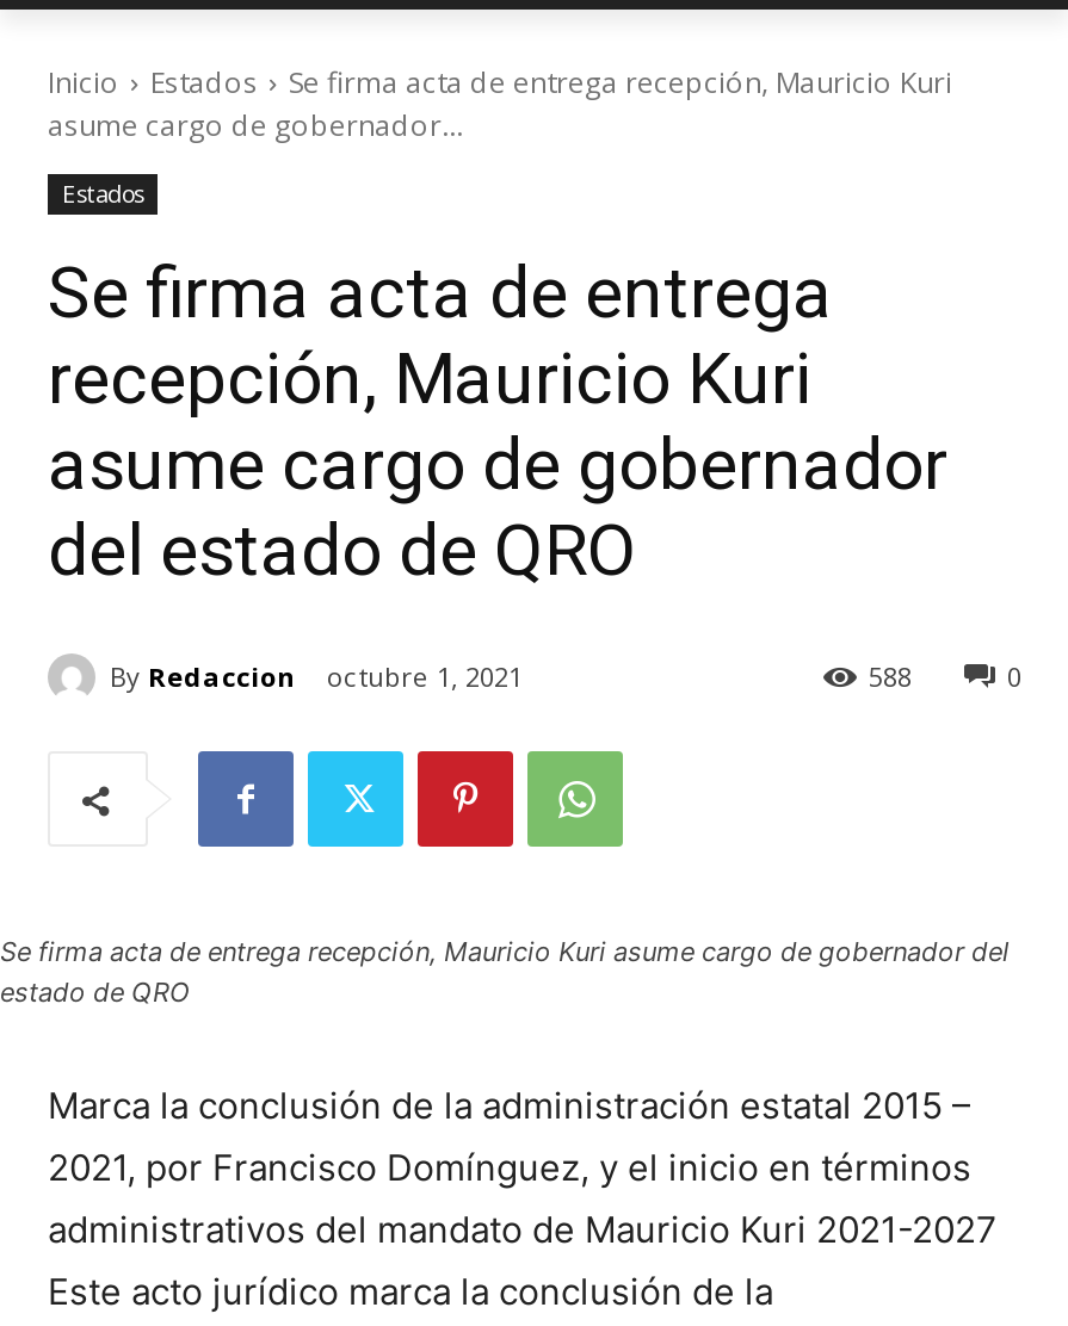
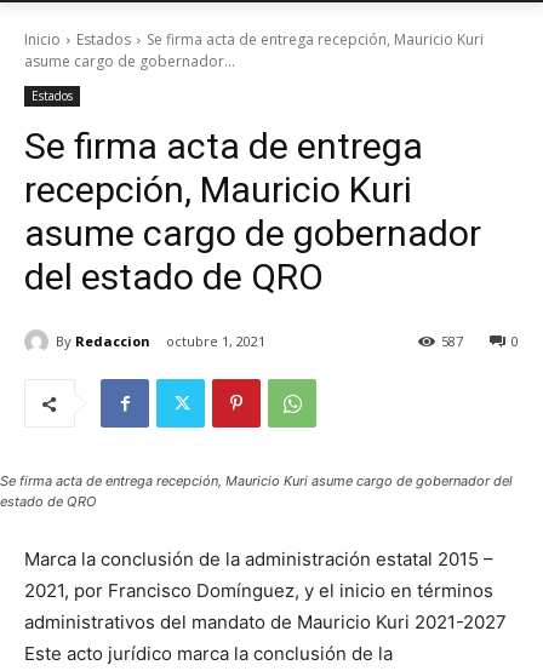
- 588
+ 587
